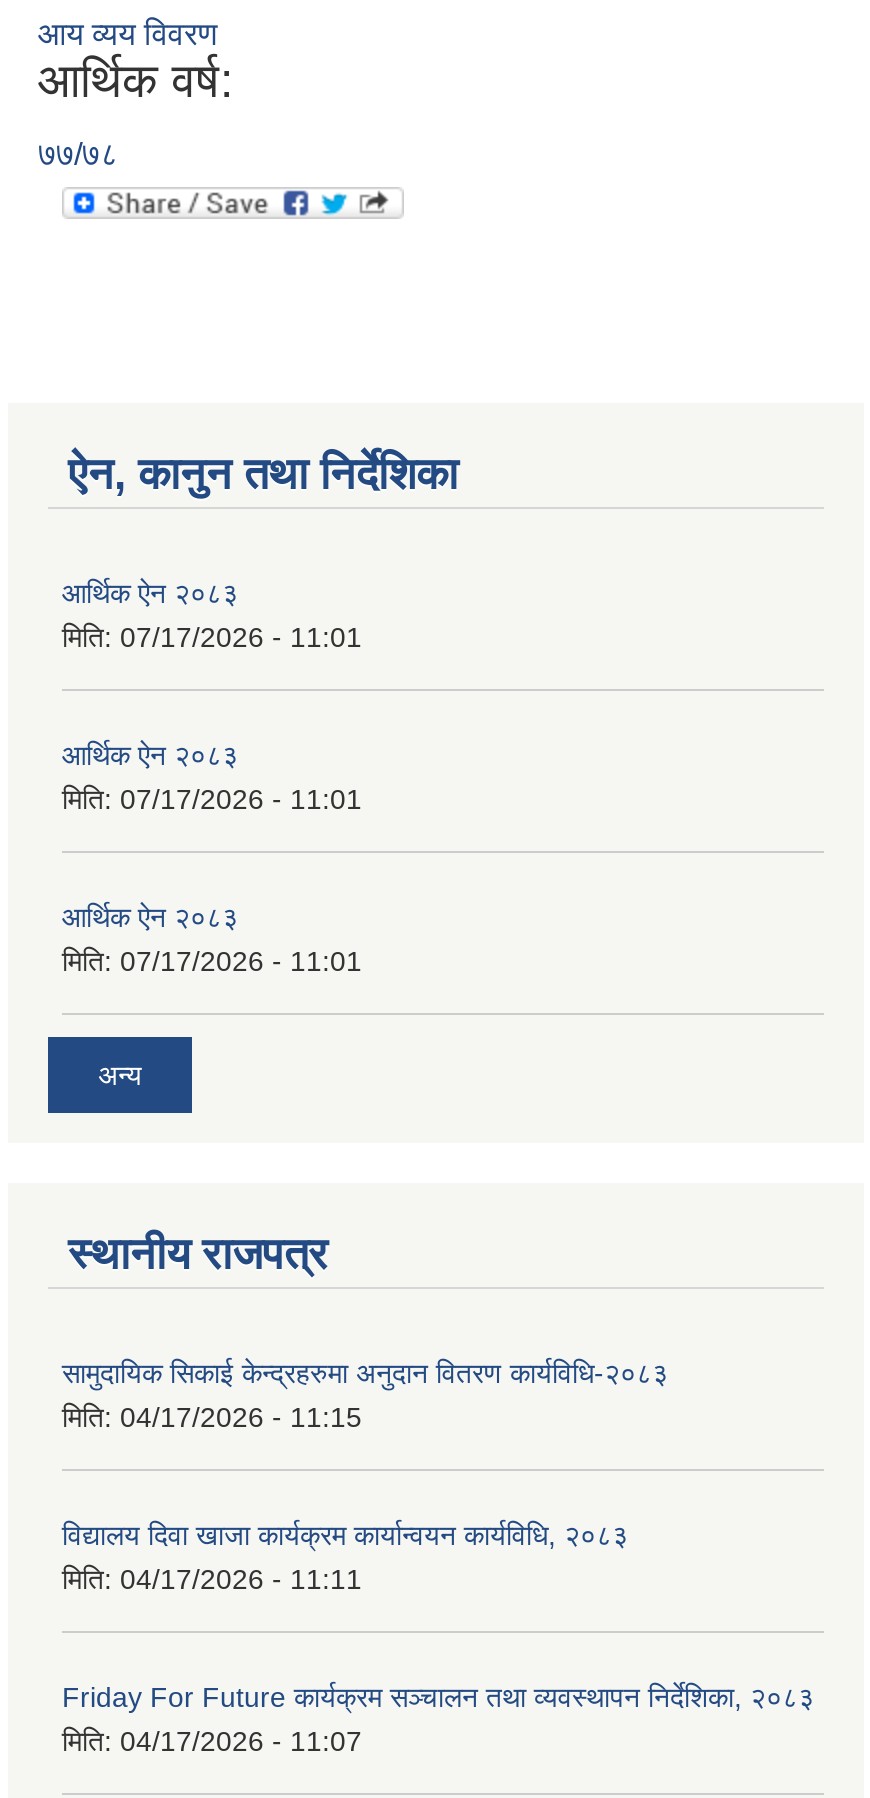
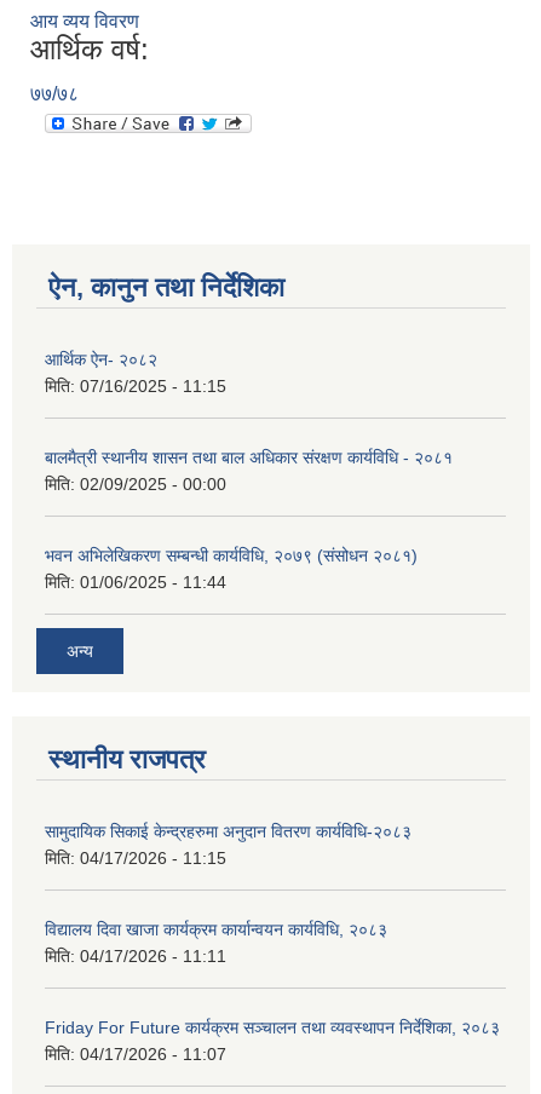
- आर्थिक ऐन २०८३
- मिति: 07/17/2026 - 11:01
+ आर्थिक ऐन- २०८२
+ मिति: 07/16/2025 - 11:15

- आर्थिक ऐन २०८३
- मिति: 07/17/2026 - 11:01
+ बालमैत्री स्थानीय शासन तथा बाल अधिकार संरक्षण कार्यविधि - २०८१
+ मिति: 02/09/2025 - 00:00

- आर्थिक ऐन २०८३
- मिति: 07/17/2026 - 11:01
+ भवन अभिलेखिकरण सम्बन्धी कार्यविधि, २०७९ (संसोधन २०८१)
+ मिति: 01/06/2025 - 11:44
